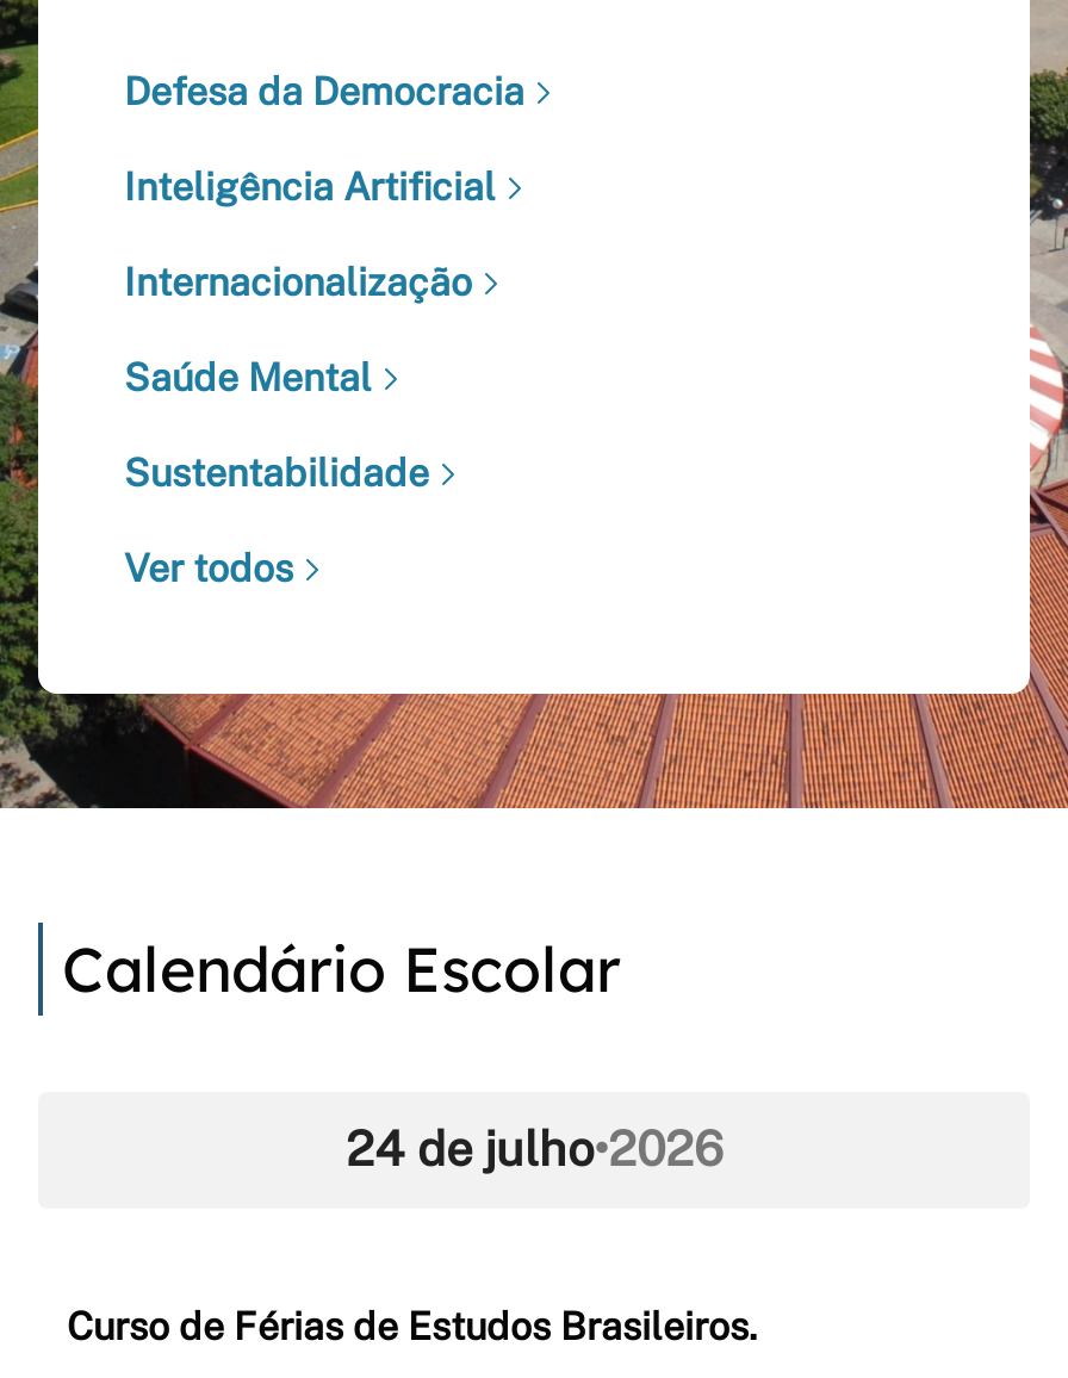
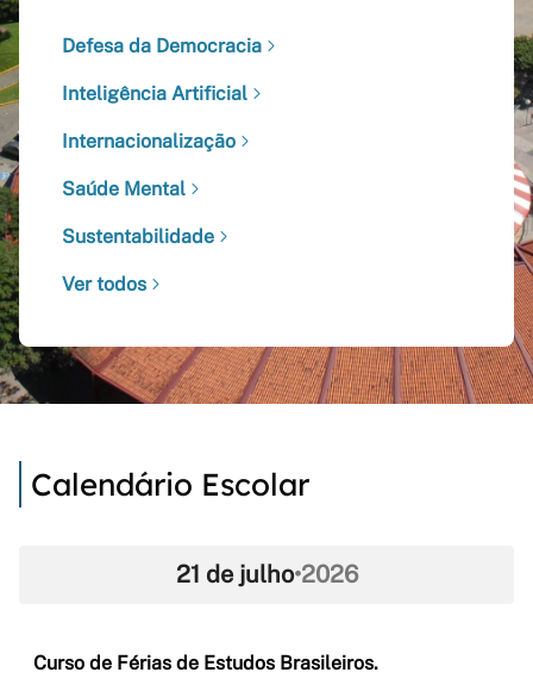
- 24 de julho•2026
+ 21 de julho•2026
